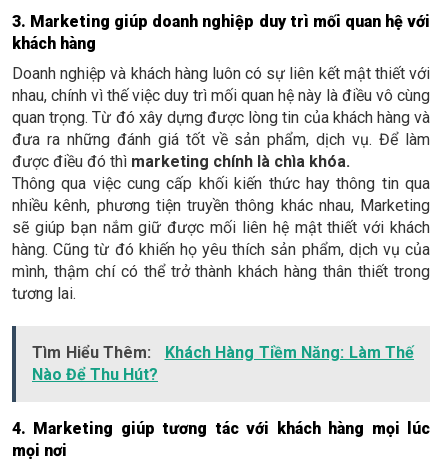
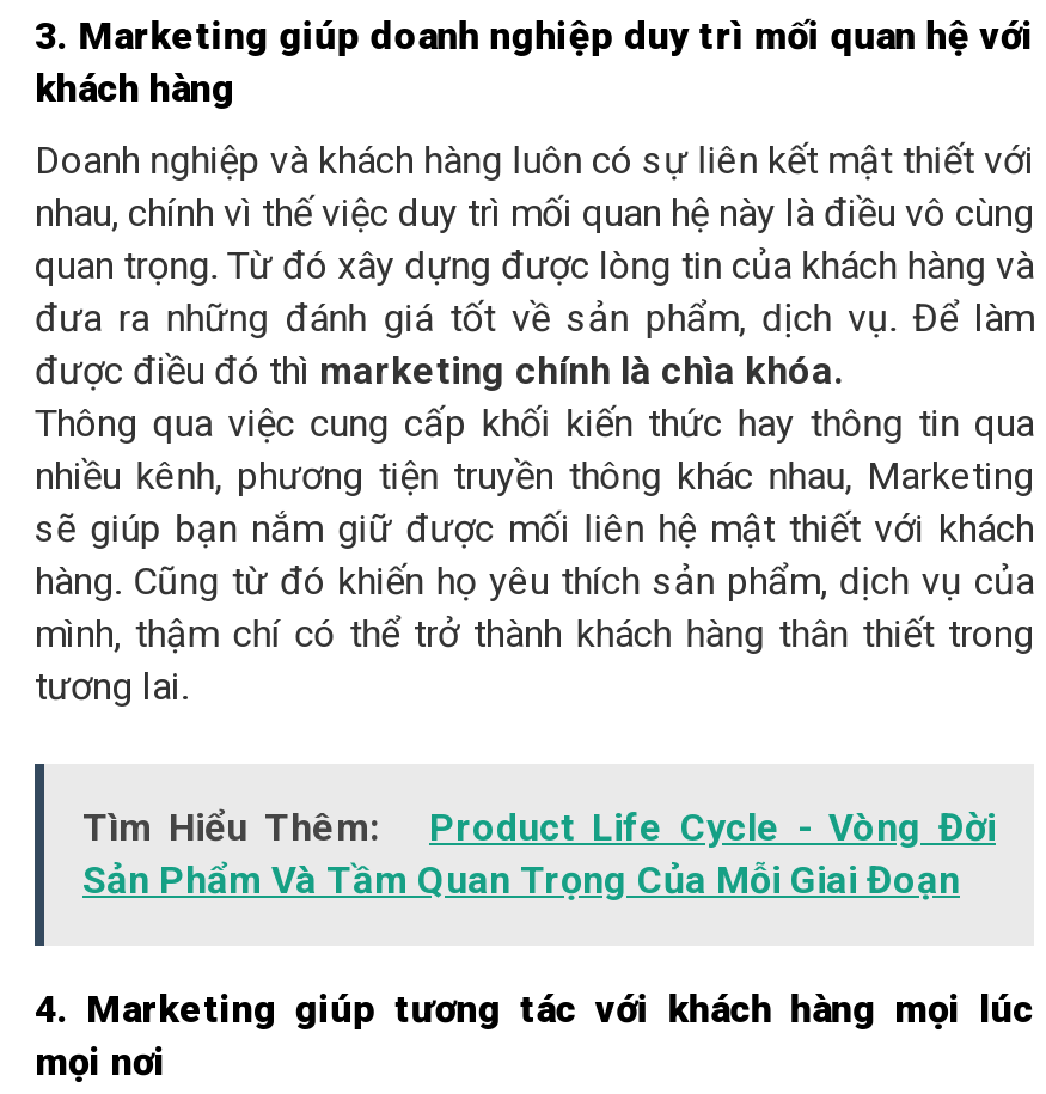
- Tìm Hiểu Thêm: Khách Hàng Tiềm Năng: Làm Thế
- Nào Để Thu Hút?
+ Tìm Hiểu Thêm:
+ Product Life Cycle - Vòng Đời
+ Sản Phẩm Và Tầm Quan Trọng Của Mỗi Giai Đoạn
